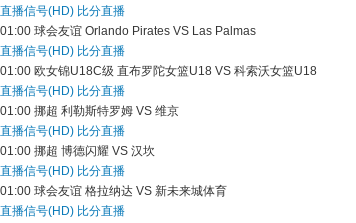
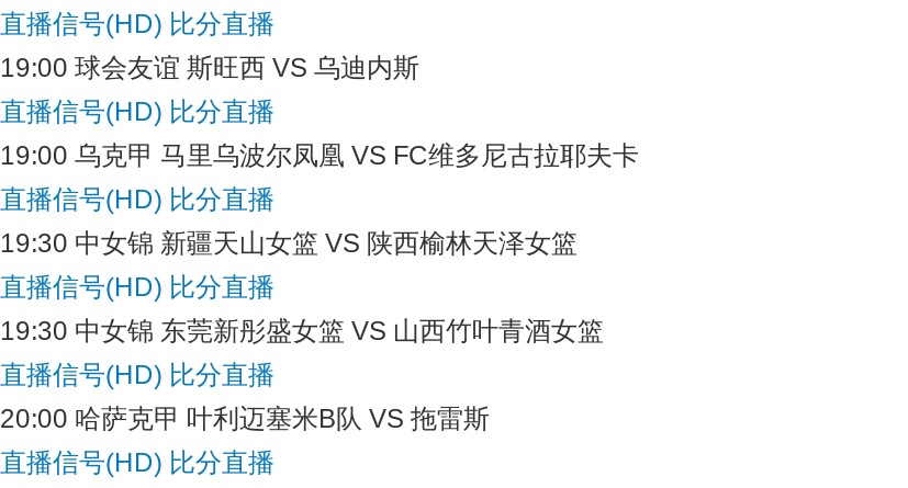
- 01:00 球会友谊Orlando Pirates VS Las Palmas
+ 19:00 球会友谊斯旺西 VS 乌迪内斯

- 01:00 欧女锦U18C级直布罗陀女篮U18 VS 科索沃女篮U18
+ 19:00 乌克甲马里乌波尔凤凰 VS FC维多尼古拉耶夫卡

- 01:00 挪超利勒斯特罗姆 VS 维京
+ 19:30 中女锦新疆天山女篮 VS 陕西榆林天泽女篮

- 01:00 挪超博德闪耀 VS 汉坎
+ 19:30 中女锦东莞新彤盛女篮 VS 山西竹叶青酒女篮

- 01:00 球会友谊格拉纳达 VS 新未来城体育
+ 20:00 哈萨克甲叶利迈塞米B队 VS 拖雷斯
